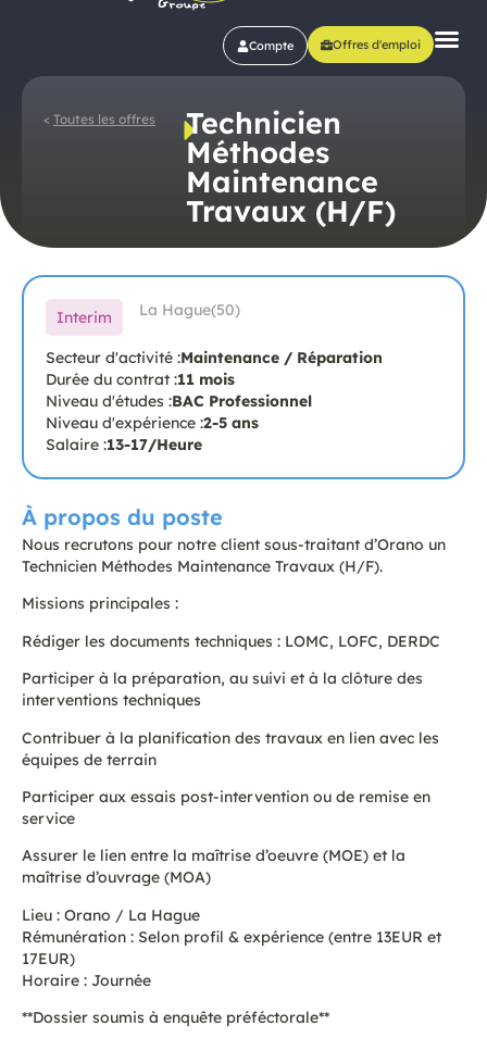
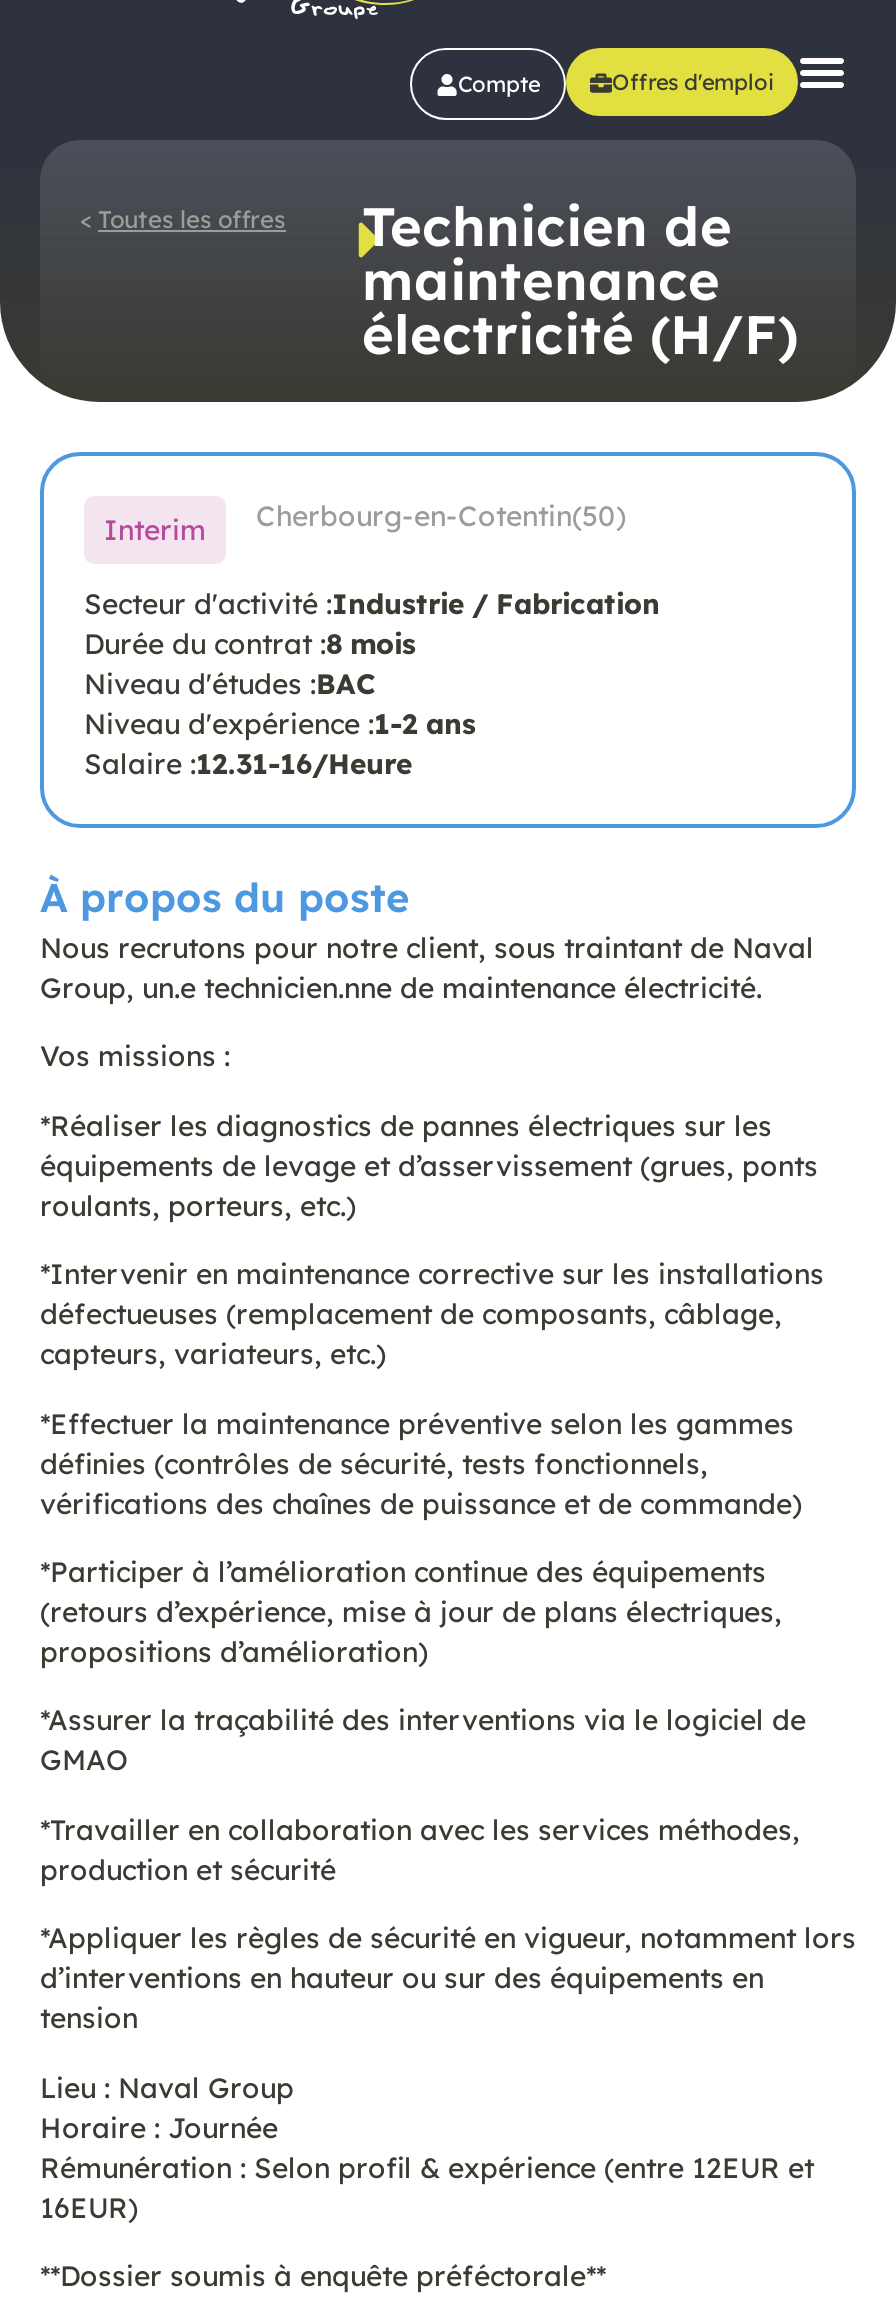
- Technicien
- Méthodes
- Maintenance
- Travaux (H/F)
+ Technicien de
+ maintenance
+ électricité (H/F)

- La Hague(50)
+ Cherbourg-en-Cotentin(50)

moved up: Interim

- Secteur d'activité : Maintenance / Réparation
- Durée du contrat : 11 mois
- Niveau d'études : BAC Professionnel
- Niveau d'expérience : 2-5 ans
- Salaire : 13-17/Heure
+ Secteur d'activité : Industrie / Fabrication
+ Durée du contrat : 8 mois
+ Niveau d'études : BAC
+ Niveau d'expérience : 1-2 ans
+ Salaire : 12.31-16/Heure

moved up: À propos du poste

- Nous recrutons pour notre client sous-traitant d’Orano un
- Technicien Méthodes Maintenance Travaux (H/F).
- Missions principales :
- Rédiger les documents techniques : LOMC, LOFC, DERDC
- Participer à la préparation, au suivi et à la clôture des
- interventions techniques
- Contribuer à la planification des travaux en lien avec les
- équipes de terrain
- Participer aux essais post-intervention ou de remise en
- service
- Assurer le lien entre la maîtrise d’oeuvre (MOE) et la
- maîtrise d’ouvrage (MOA)
- Lieu : Orano / La Hague
- Rémunération : Selon profil & expérience (entre 13EUR et
- 17EUR)
+ Nous recrutons pour notre client, sous traintant de Naval
+ Group, un.e technicien.nne de maintenance électricité.
+ Vos missions :
+ *Réaliser les diagnostics de pannes électriques sur les
+ équipements de levage et d’asservissement (grues, ponts
+ roulants, porteurs, etc.)
+ *Intervenir en maintenance corrective sur les installations
+ défectueuses (remplacement de composants, câblage,
+ capteurs, variateurs, etc.)
+ *Effectuer la maintenance préventive selon les gammes
+ définies (contrôles de sécurité, tests fonctionnels,
+ vérifications des chaînes de puissance et de commande)
+ *Participer à l’amélioration continue des équipements
+ (retours d’expérience, mise à jour de plans électriques,
+ propositions d’amélioration)
+ *Assurer la traçabilité des interventions via le logiciel de
+ GMAO
+ *Travailler en collaboration avec les services méthodes,
+ production et sécurité
+ *Appliquer les règles de sécurité en vigueur, notamment lors
+ d’interventions en hauteur ou sur des équipements en
+ tension
+ Lieu : Naval Group

+ Rémunération : Selon profil & expérience (entre 12EUR et
+ 16EUR)
